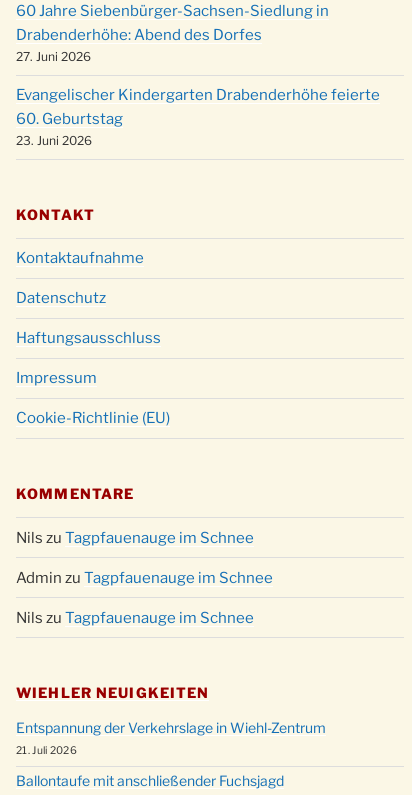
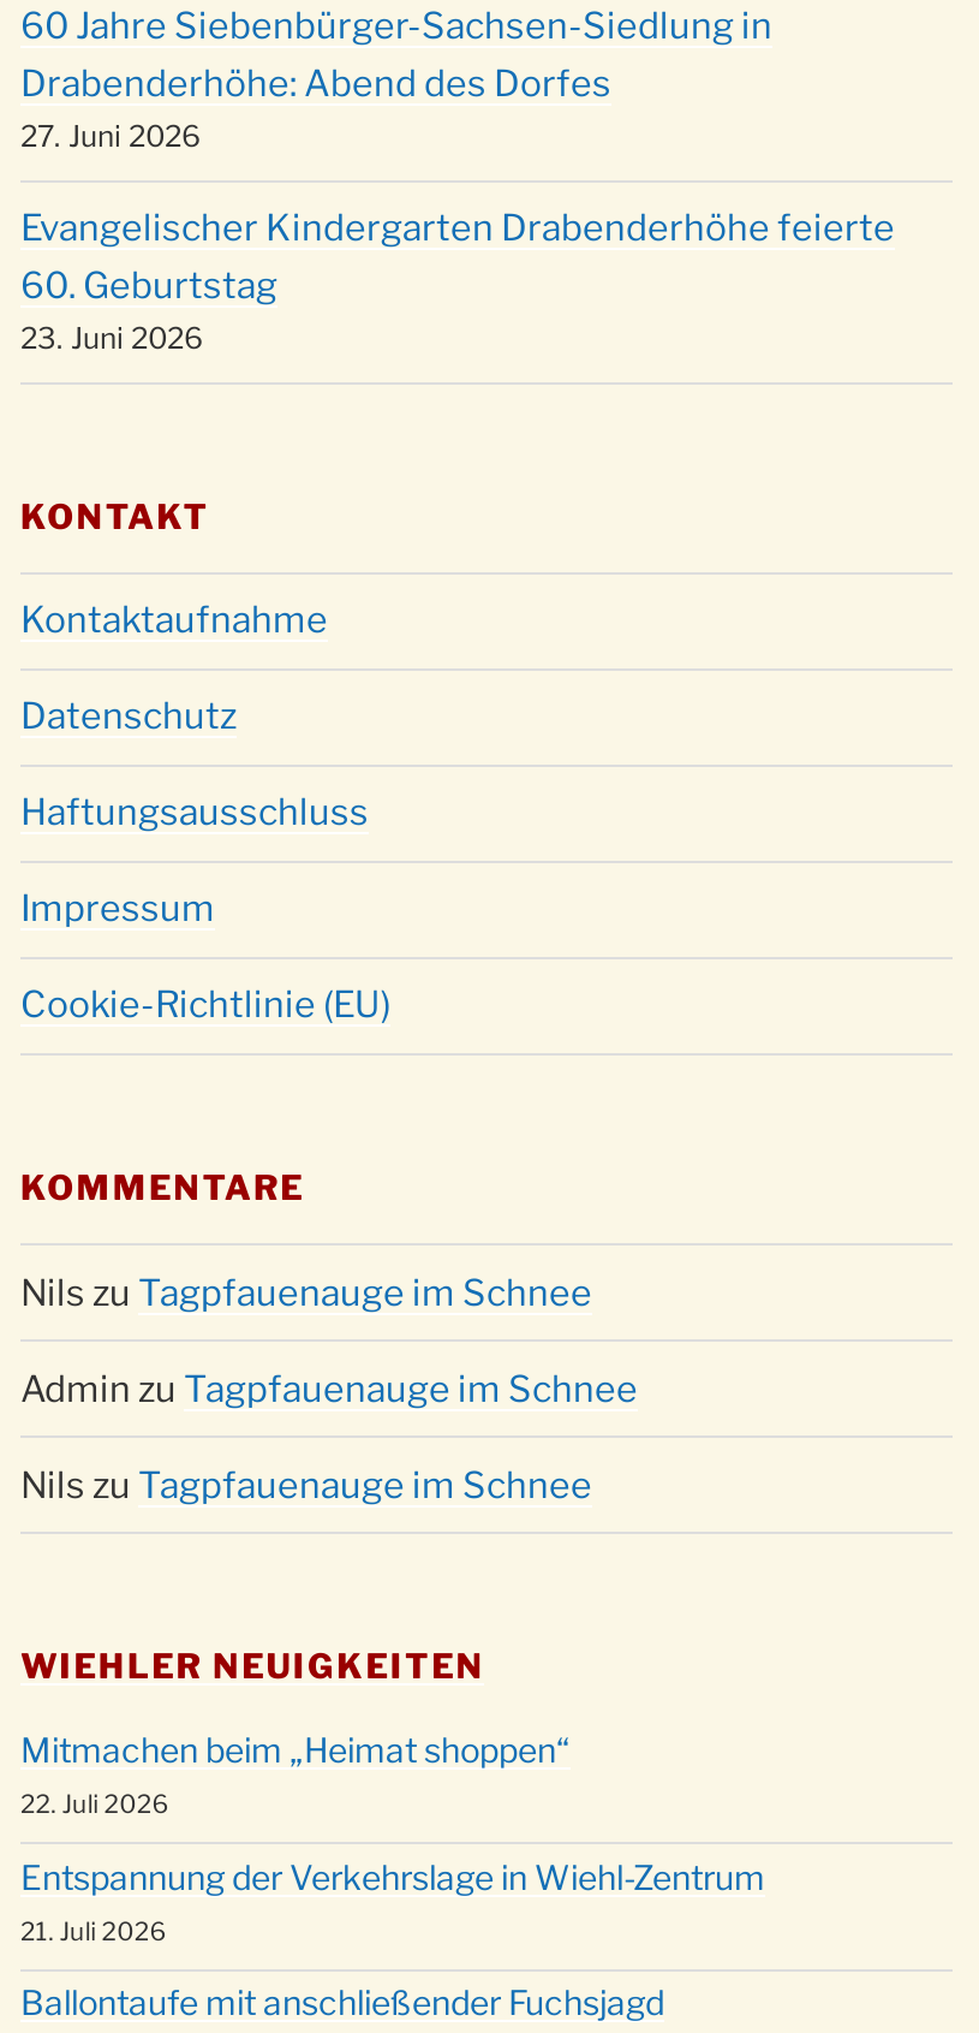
+ Mitmachen beim „Heimat shoppen“
+ 22. Juli 2026
